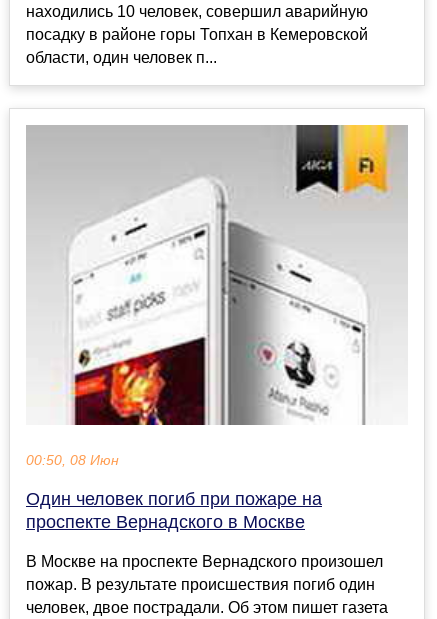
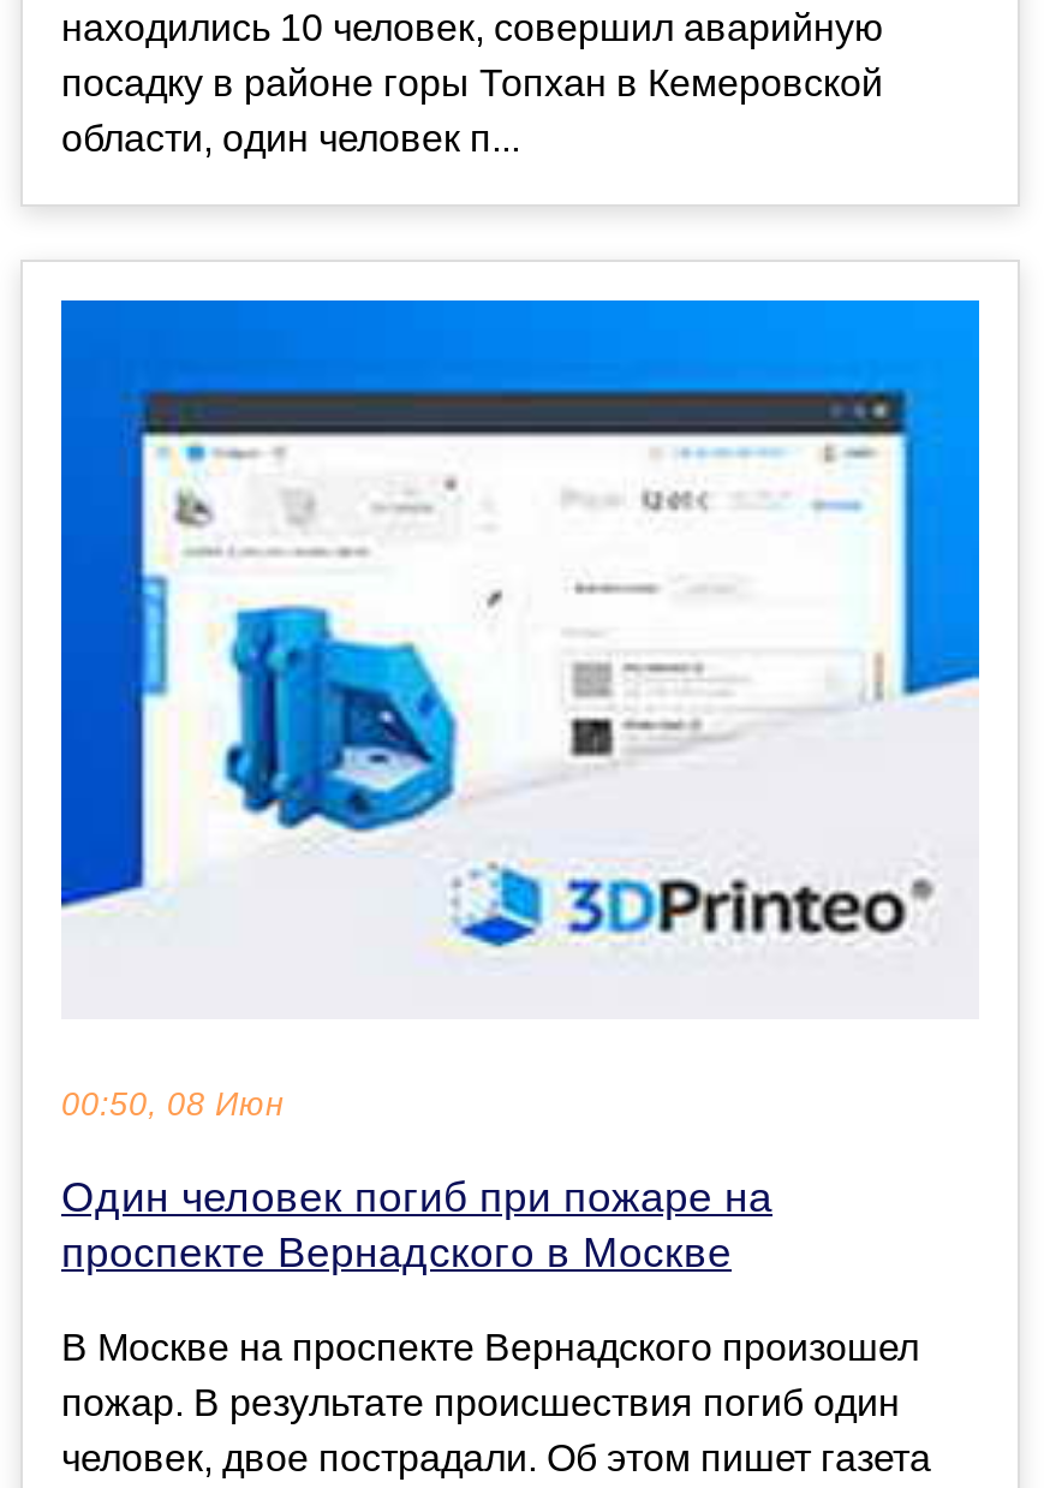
- [image]
+ [image]
